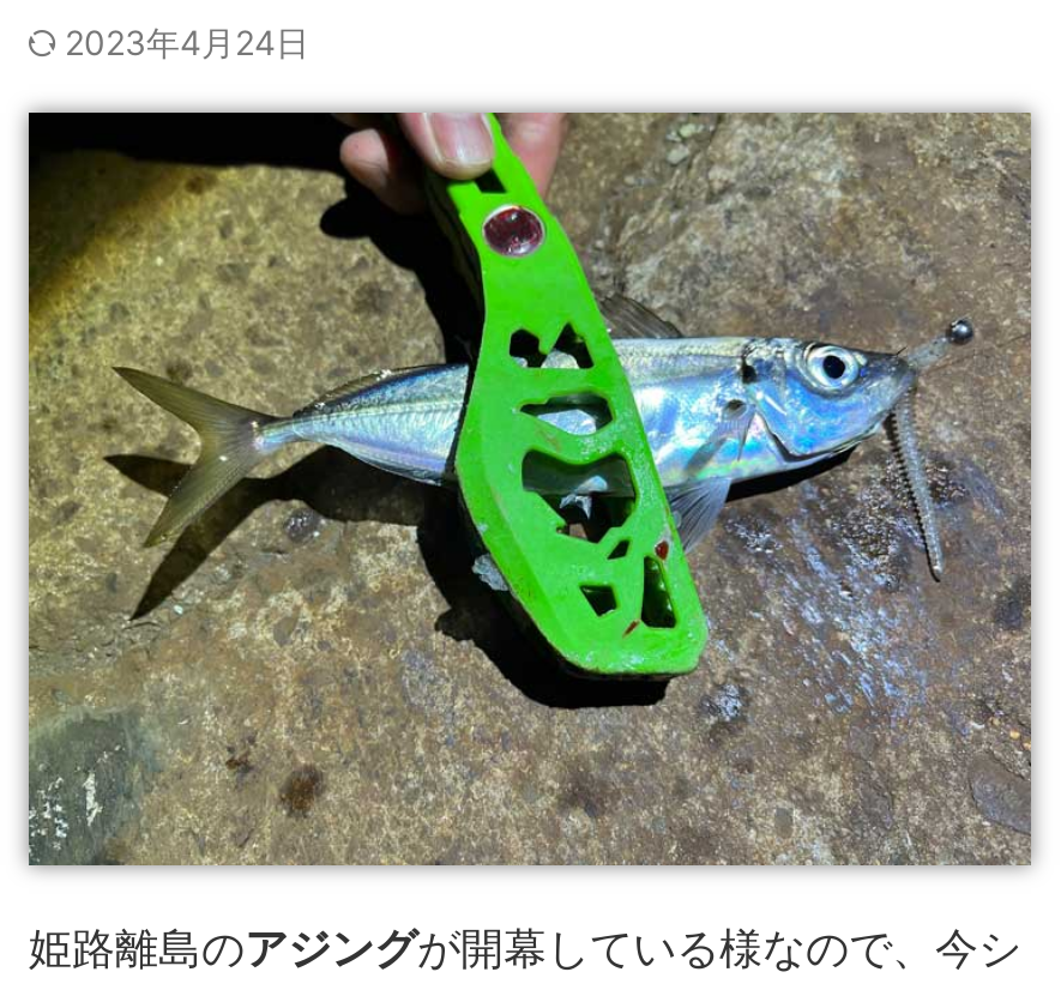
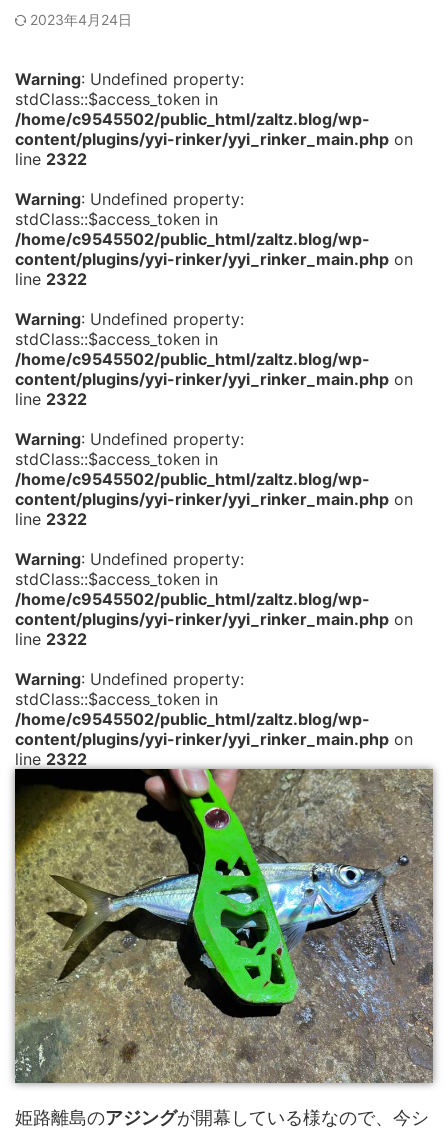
+ Warning: Undefined property:
+ stdClass::$access_token in
+ /home/c9545502/public_html/zaltz.blog/wp-
+ content/plugins/yyi-rinker/yyi_rinker_main.php on
+ line 2322
+ Warning: Undefined property:
+ stdClass::$access_token in
+ /home/c9545502/public_html/zaltz.blog/wp-
+ content/plugins/yyi-rinker/yyi_rinker_main.php on
+ line 2322
+ Warning: Undefined property:
+ stdClass::$access_token in
+ /home/c9545502/public_html/zaltz.blog/wp-
+ content/plugins/yyi-rinker/yyi_rinker_main.php on
+ line 2322
+ Warning: Undefined property:
+ stdClass::$access_token in
+ /home/c9545502/public_html/zaltz.blog/wp-
+ content/plugins/yyi-rinker/yyi_rinker_main.php on
+ line 2322
+ Warning: Undefined property:
+ stdClass::$access_token in
+ /home/c9545502/public_html/zaltz.blog/wp-
+ content/plugins/yyi-rinker/yyi_rinker_main.php on
+ line 2322
+ Warning: Undefined property:
+ stdClass::$access_token in
+ /home/c9545502/public_html/zaltz.blog/wp-
+ content/plugins/yyi-rinker/yyi_rinker_main.php on
+ line 2322
